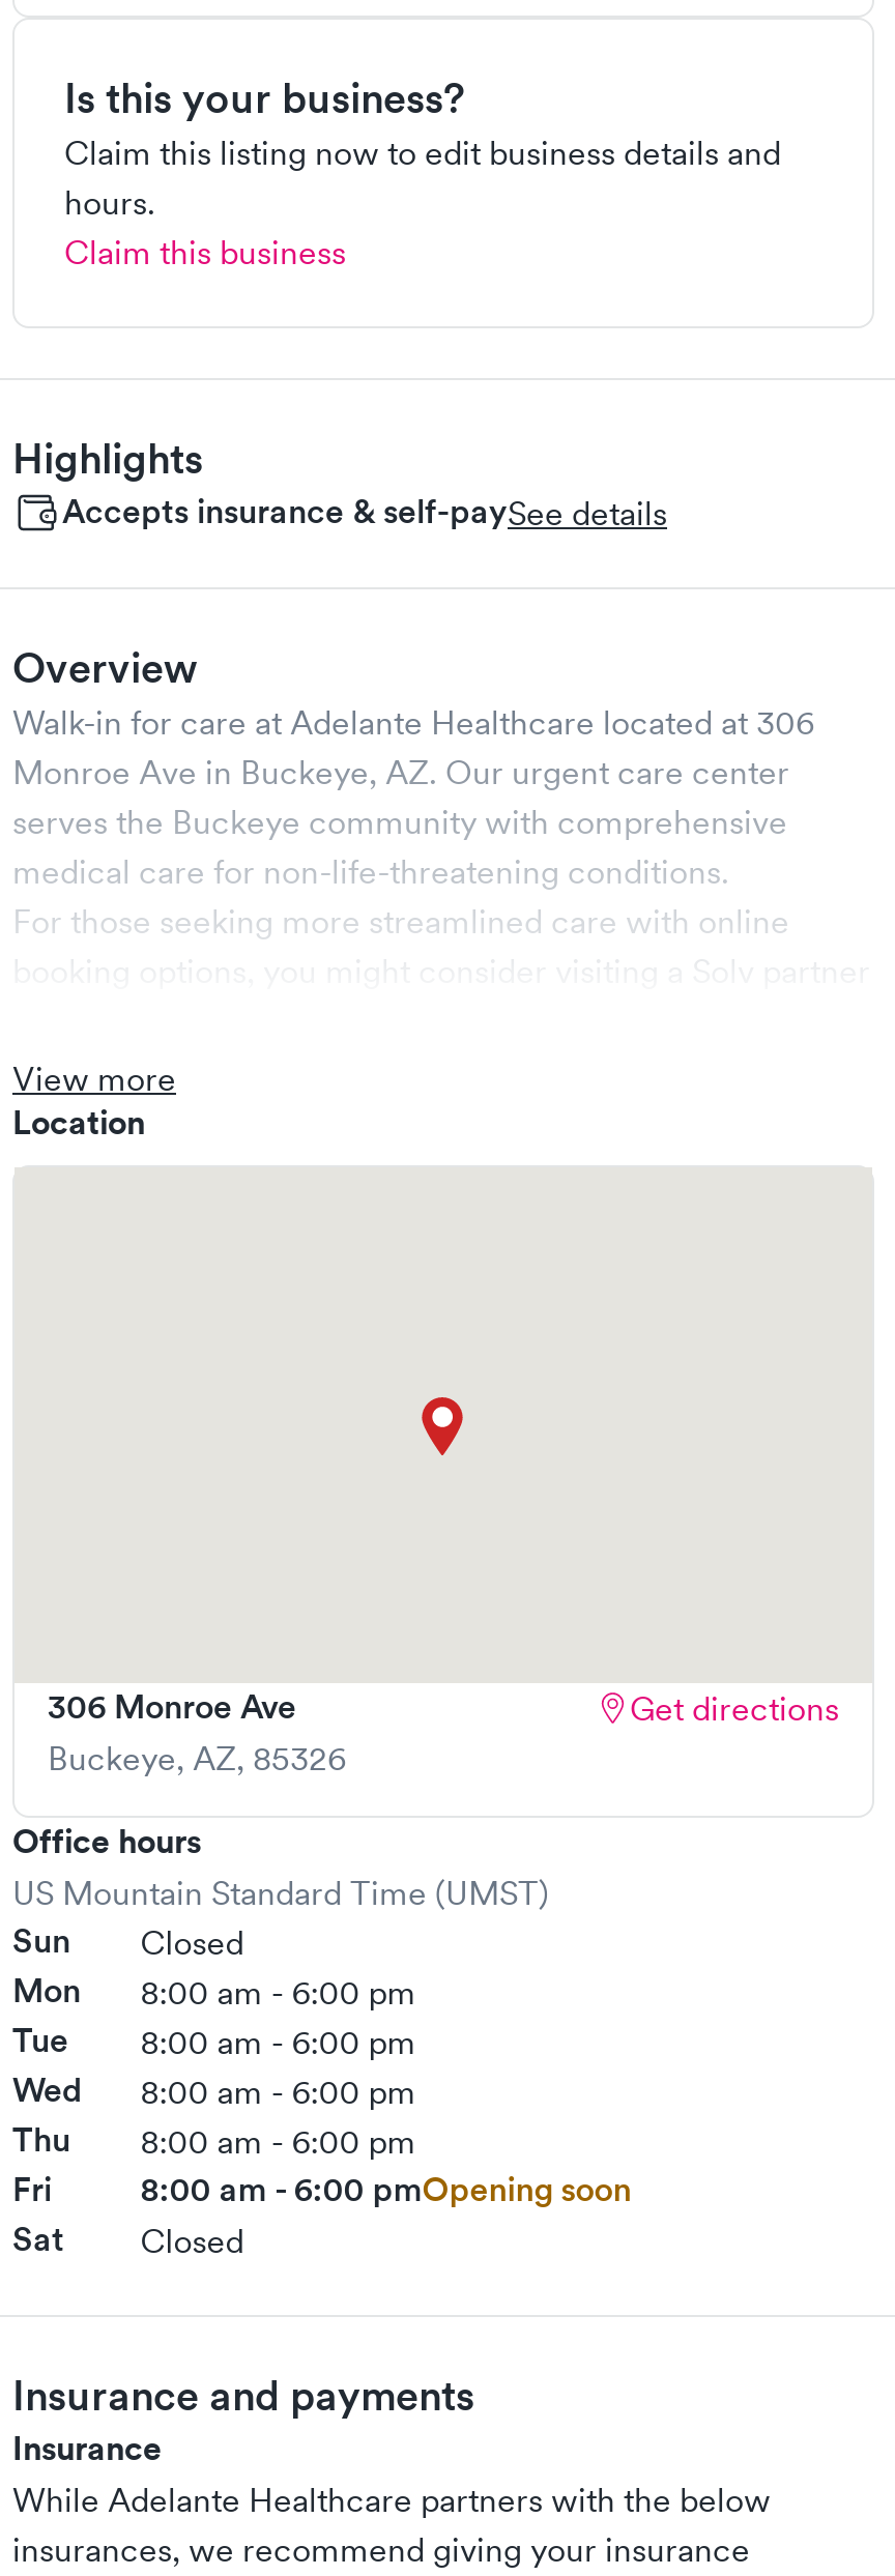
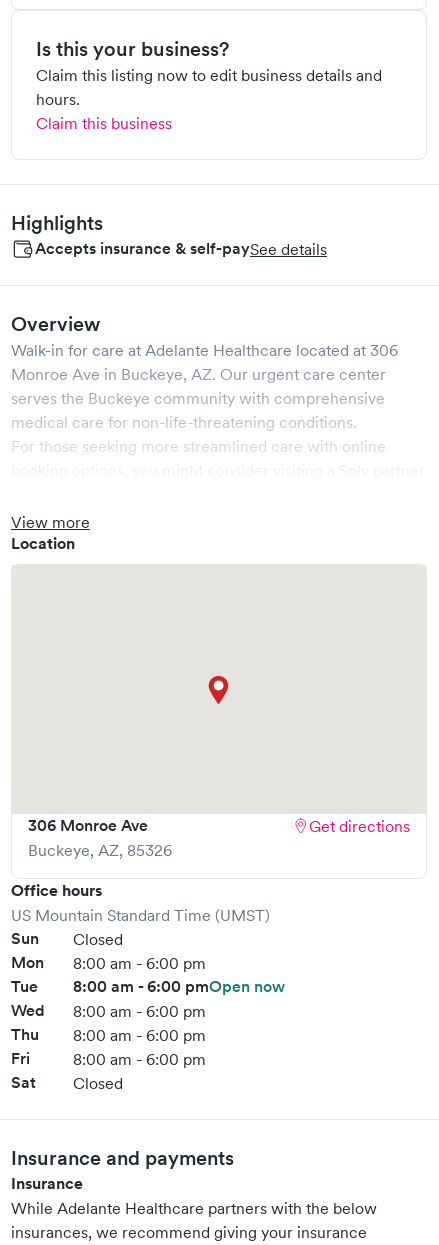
- Tue 8:00 am - 6:00 pm
+ Tue 8:00 am - 6:00 pmOpen now

- 8:00 am - 6:00 pmOpening soon
+ 8:00 am - 6:00 pm
